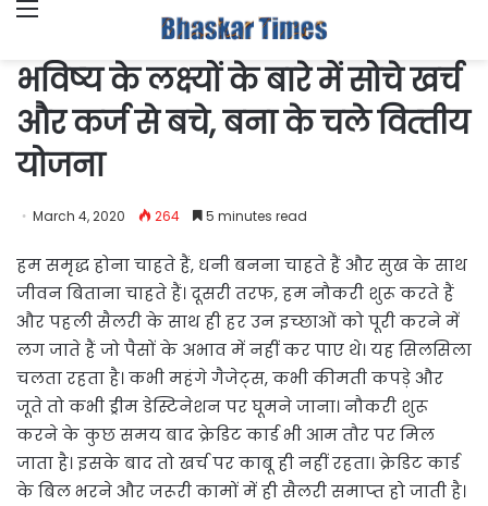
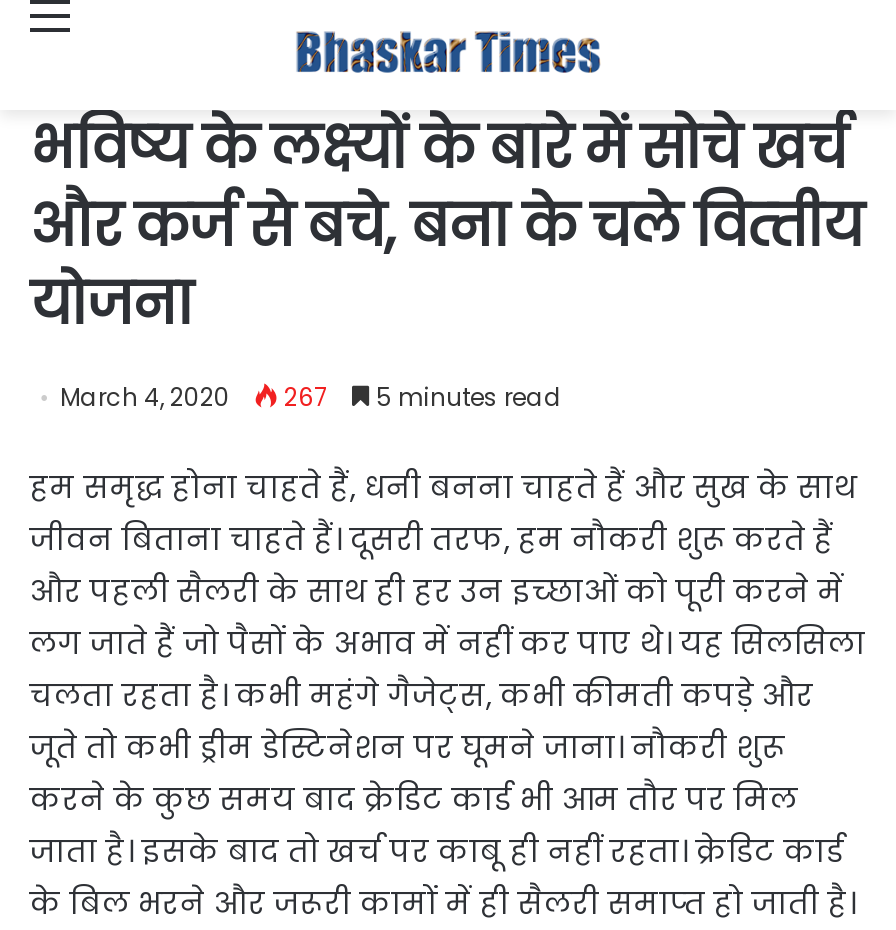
- March 4, 2020 264 5 minutes read
+ March 4, 2020 267 5 minutes read
